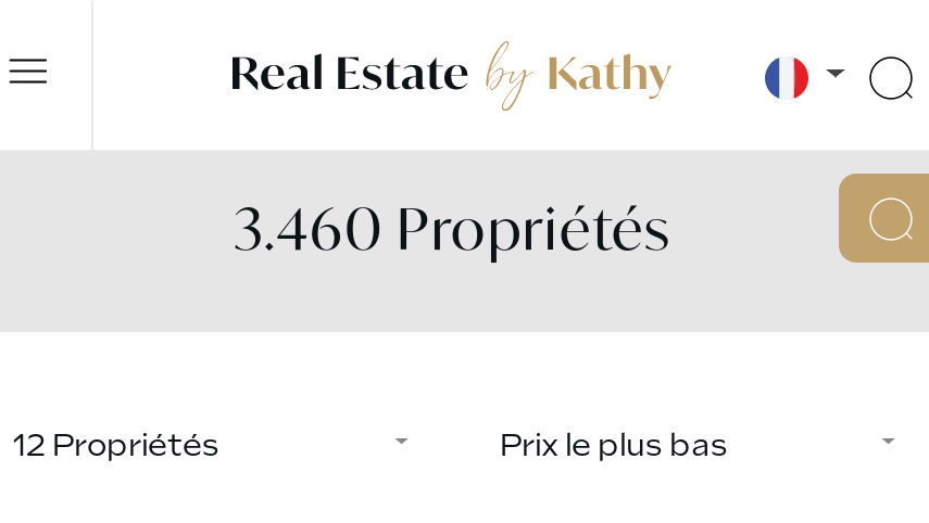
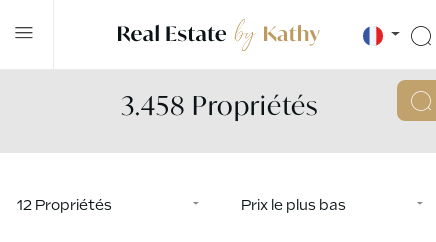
- 3.460 Propriétés
+ 3.458 Propriétés
